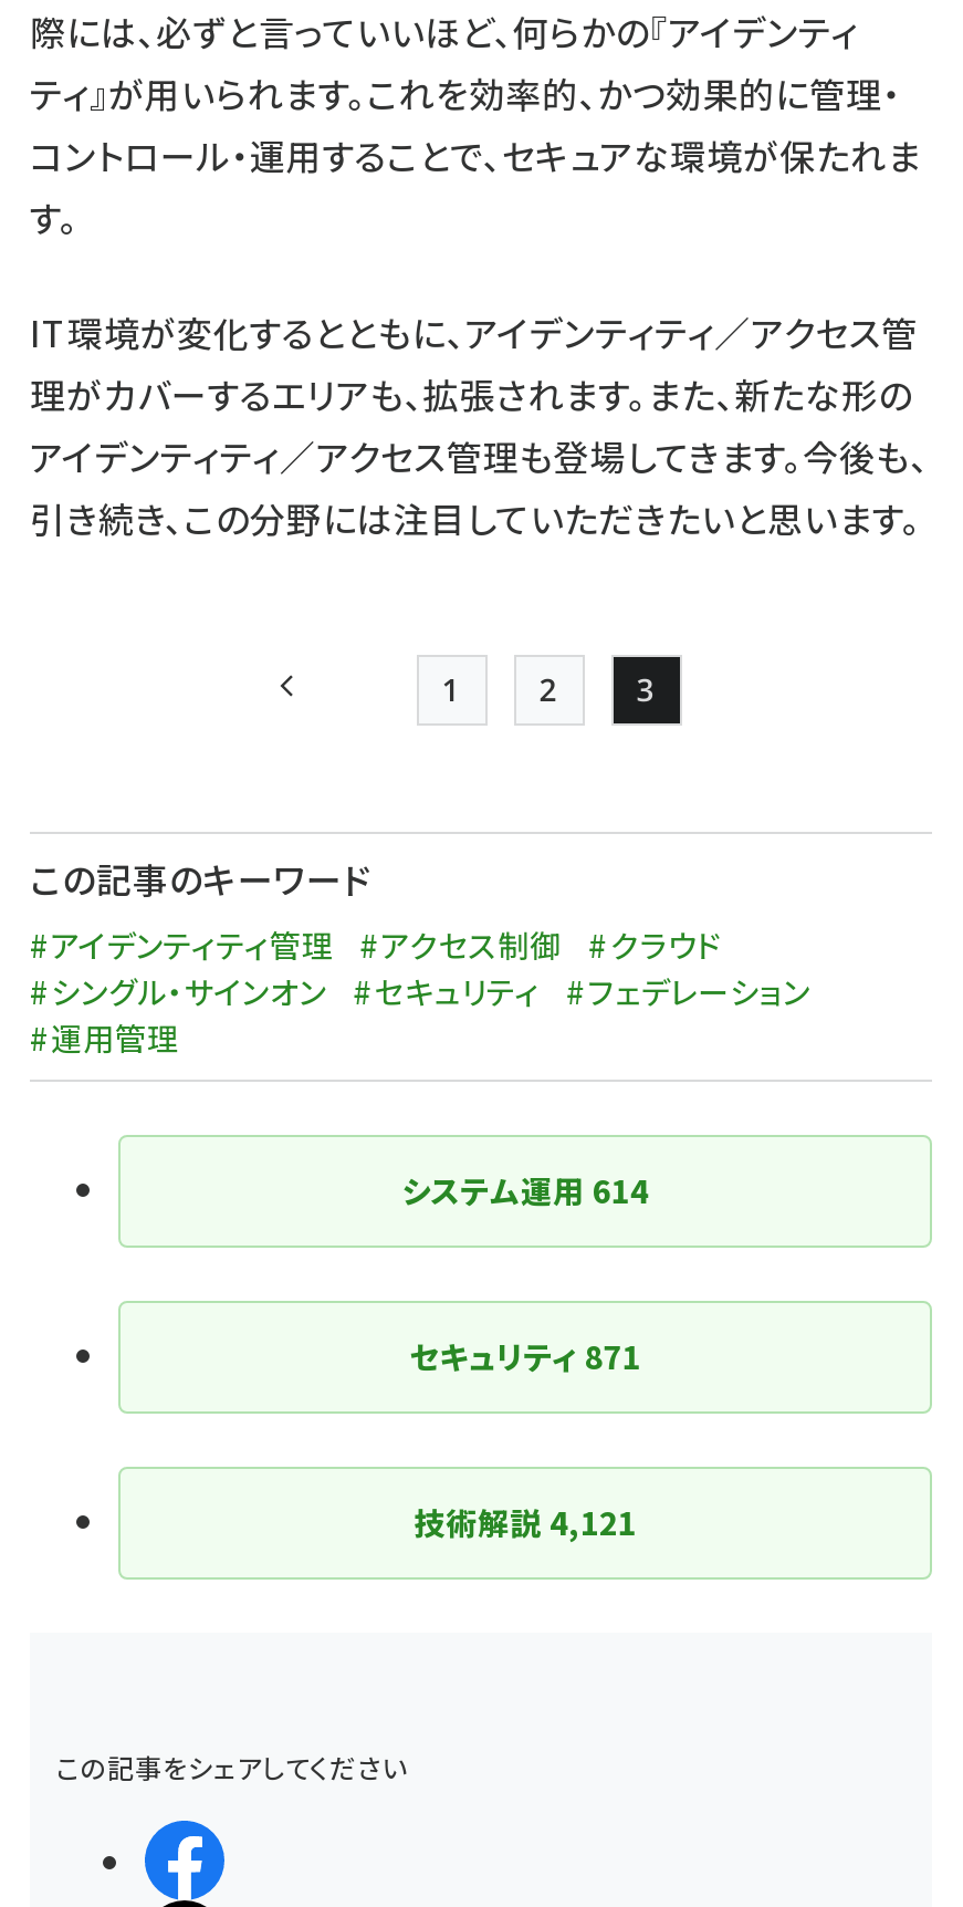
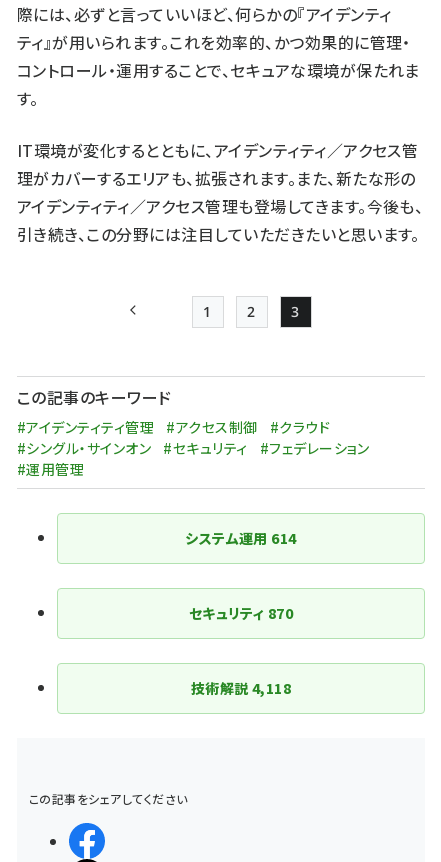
- セキュリティ871
+ セキュリティ870

- 技術解説4,121
+ 技術解説4,118
